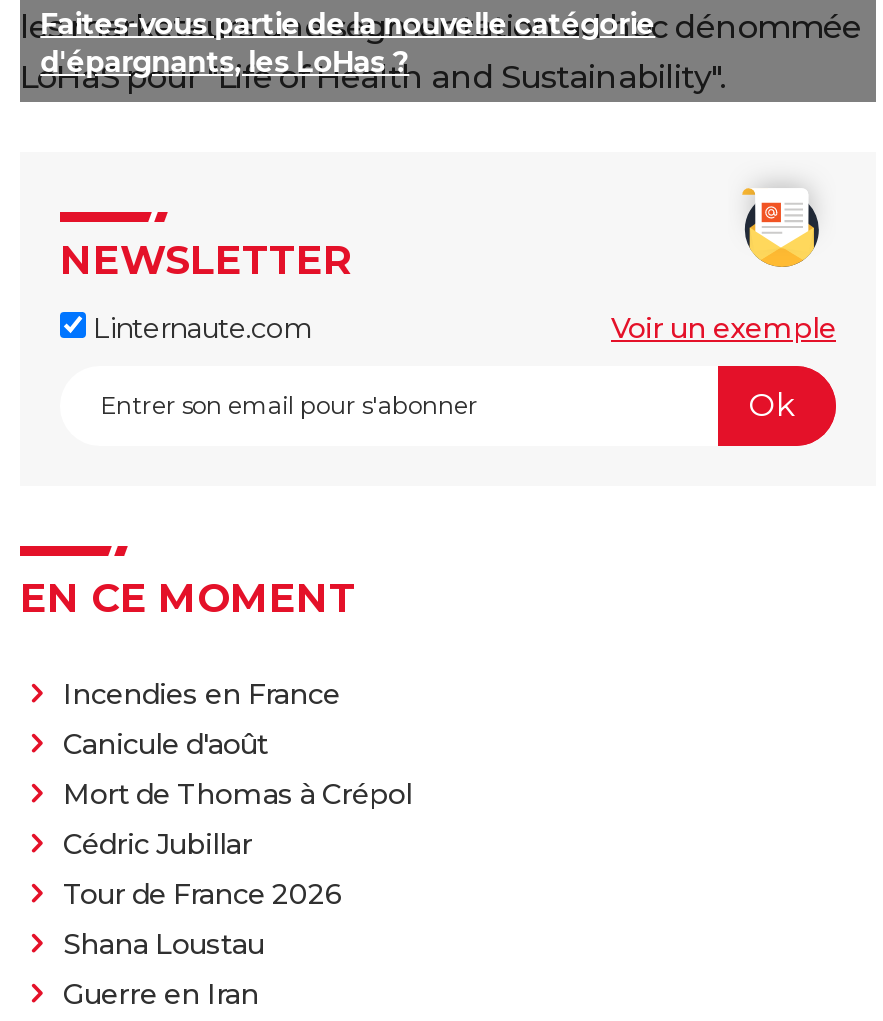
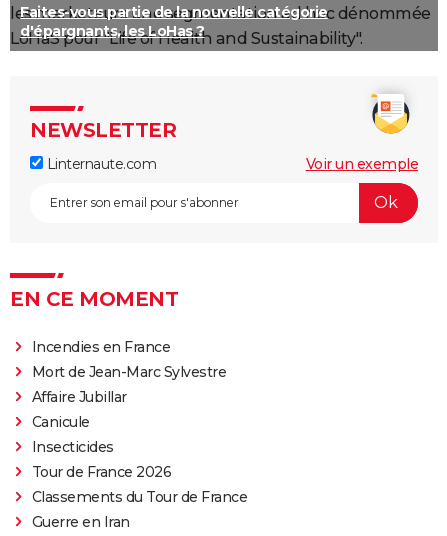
- Canicule d'août
- Mort de Thomas à Crépol
- Cédric Jubillar
+ Mort de Jean-Marc Sylvestre
+ Affaire Jubillar
+ Canicule
+ Insecticides

- Shana Loustau
+ Classements du Tour de France
